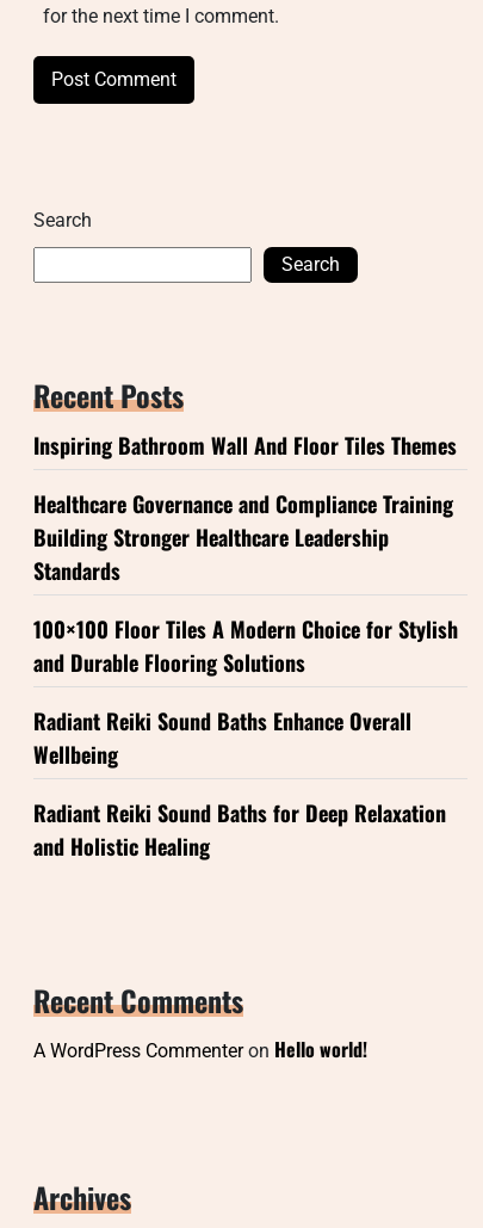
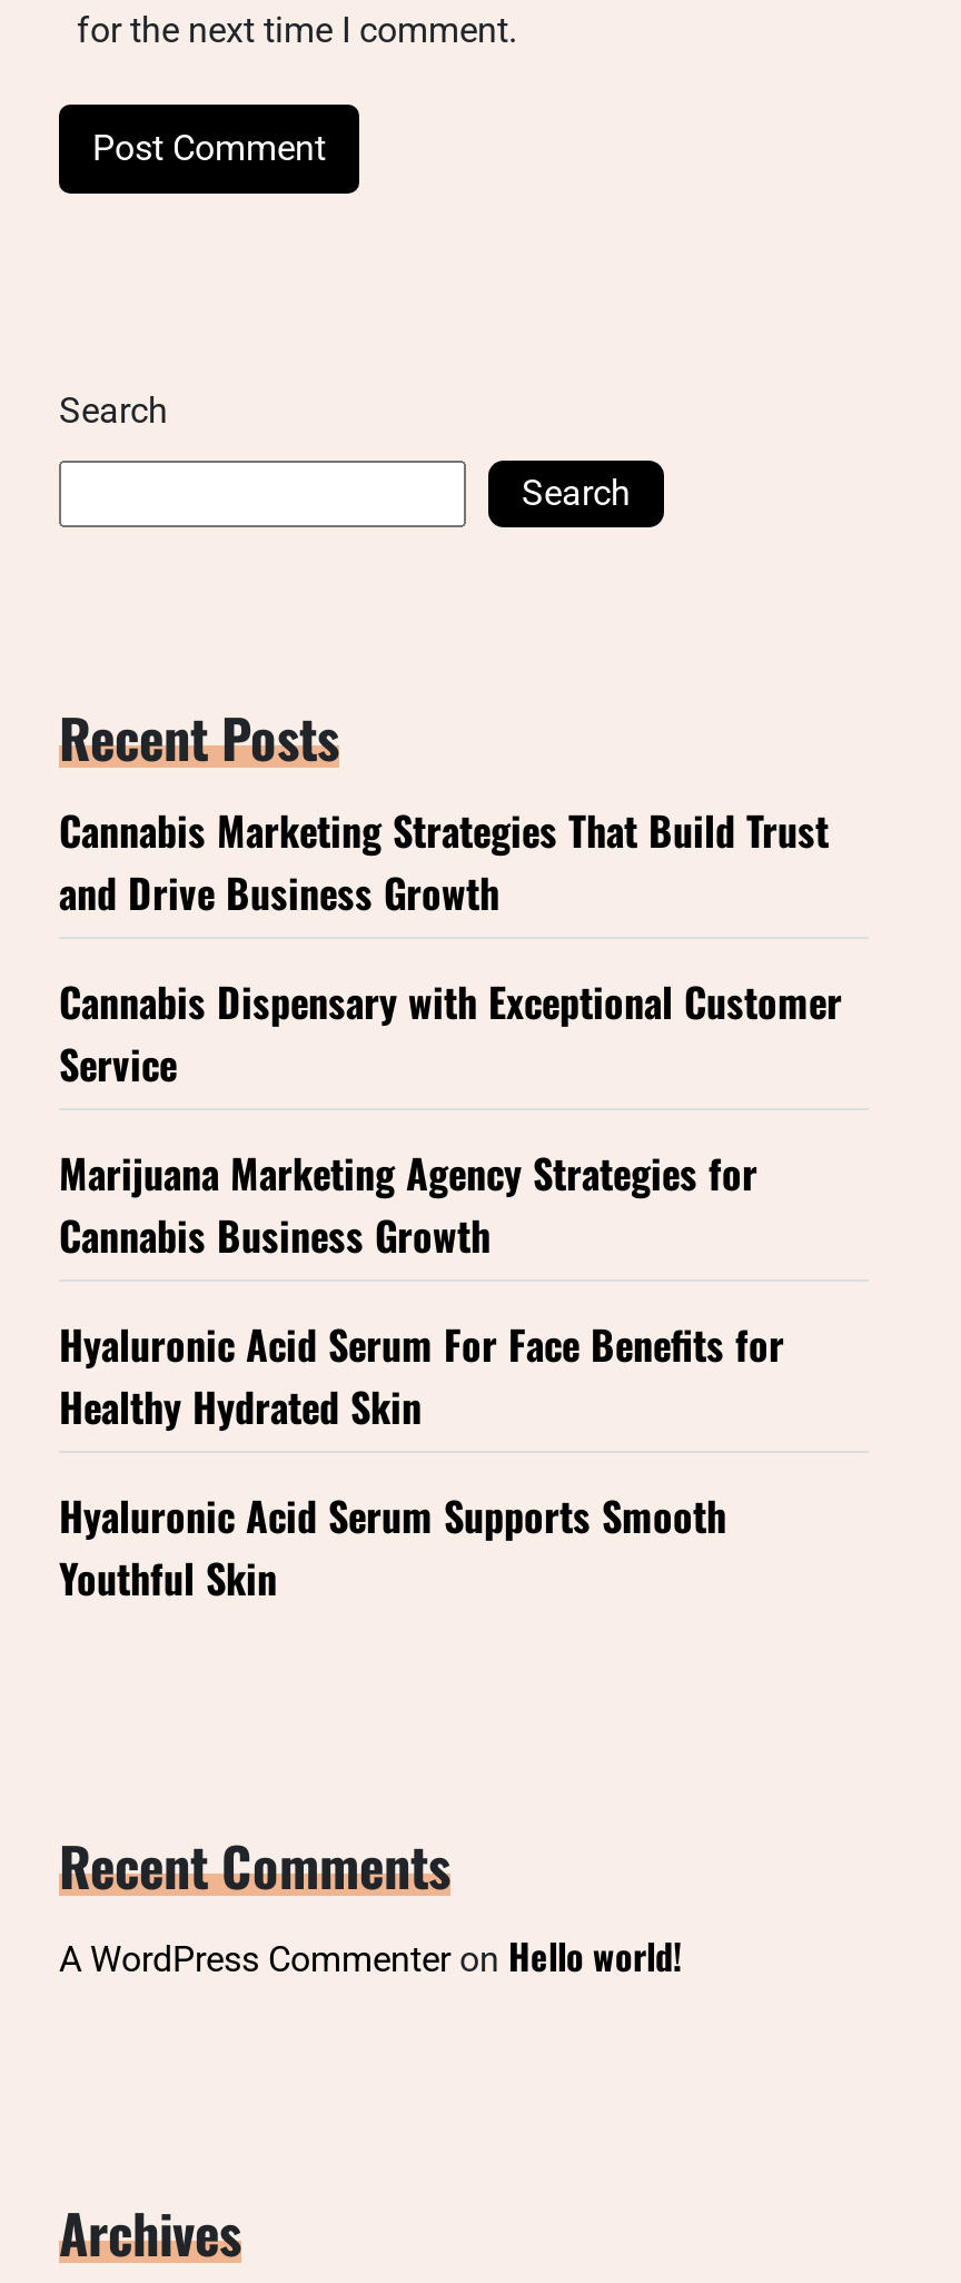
- Inspiring Bathroom Wall And Floor Tiles Themes
+ Cannabis Marketing Strategies That Build Trust
+ and Drive Business Growth

- Healthcare Governance and Compliance Training
- Building Stronger Healthcare Leadership
- Standards
+ Cannabis Dispensary with Exceptional Customer
+ Service

- 100×100 Floor Tiles A Modern Choice for Stylish
- and Durable Flooring Solutions
+ Marijuana Marketing Agency Strategies for
+ Cannabis Business Growth

- Radiant Reiki Sound Baths Enhance Overall
- Wellbeing
+ Hyaluronic Acid Serum For Face Benefits for
+ Healthy Hydrated Skin

- Radiant Reiki Sound Baths for Deep Relaxation
- and Holistic Healing
+ Hyaluronic Acid Serum Supports Smooth
+ Youthful Skin
